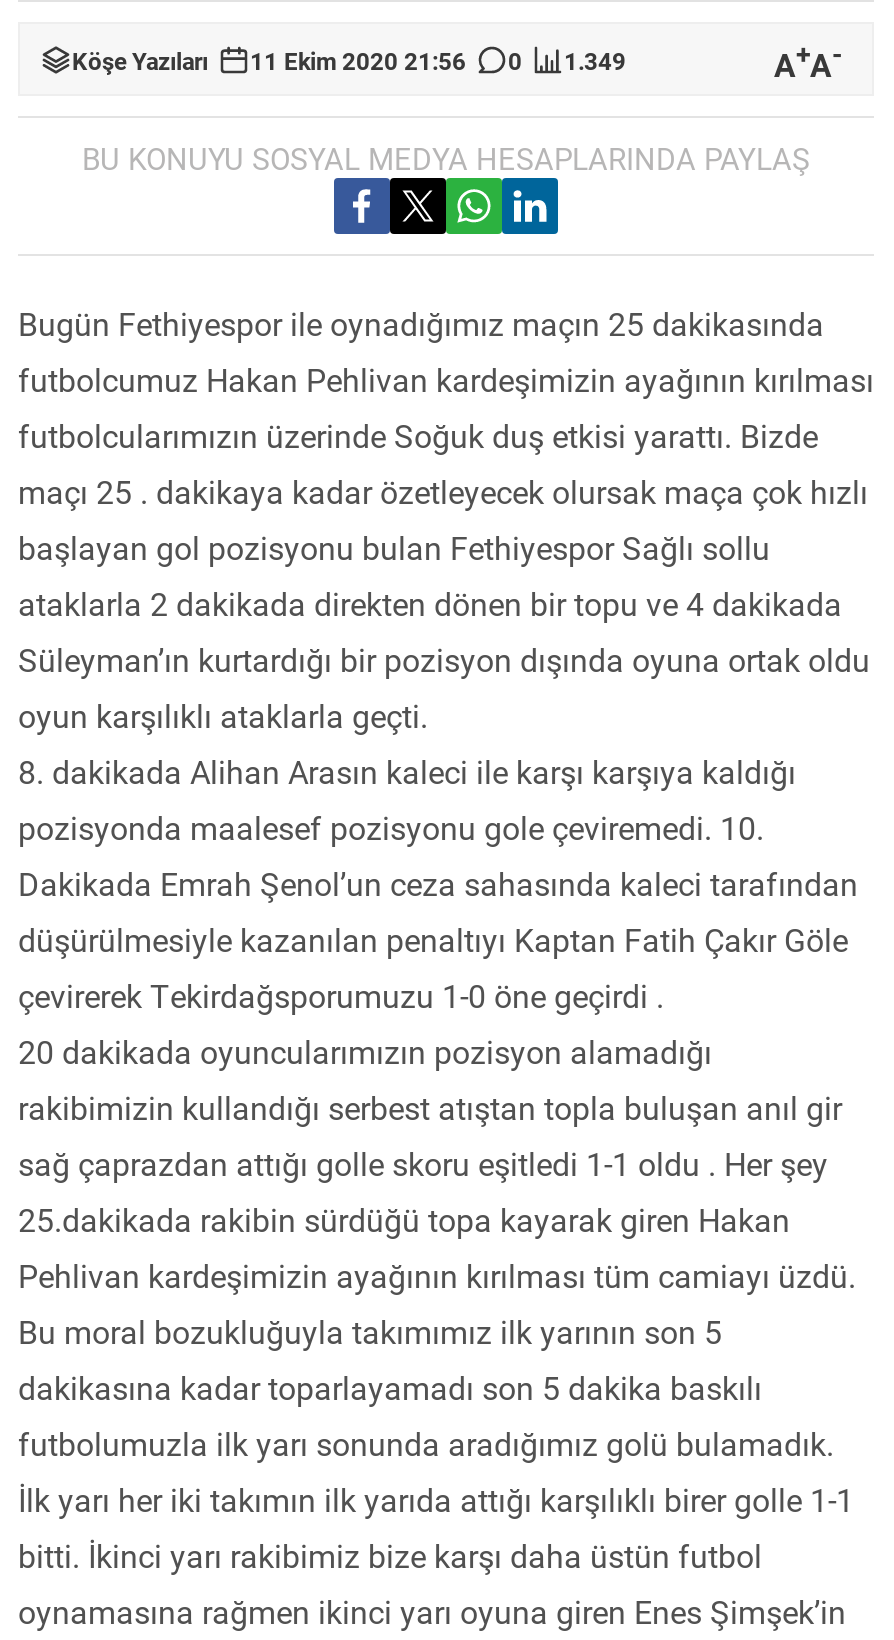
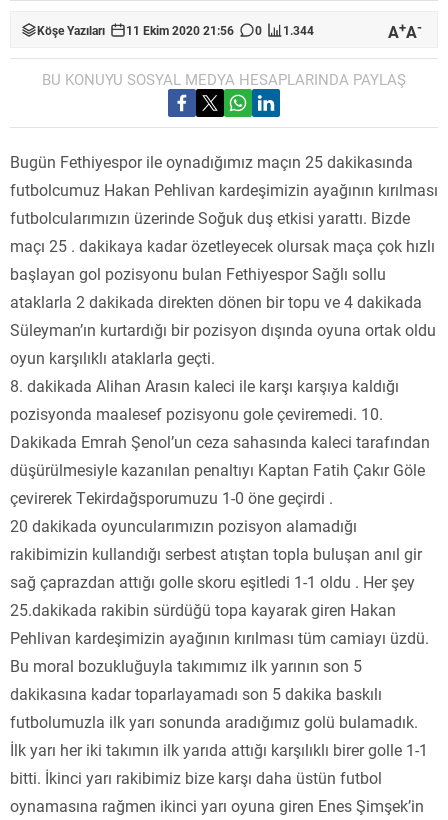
- Köşe Yazıları 11 Ekim 2020 21:56 0 1.349
+ Köşe Yazıları 11 Ekim 2020 21:56 0 1.344
